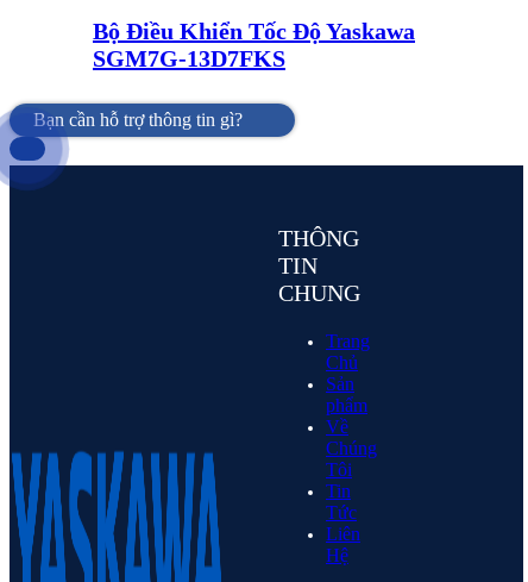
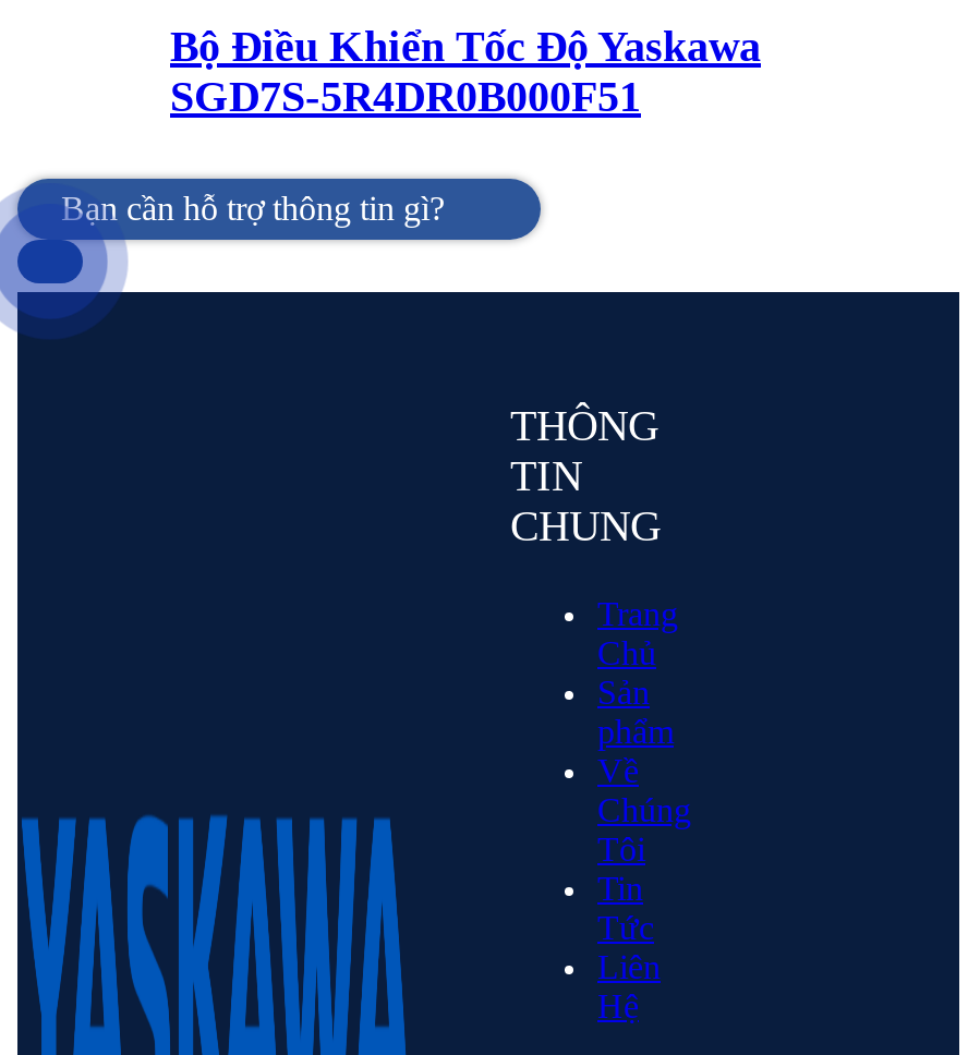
- SGM7G-13D7FKS
+ SGD7S-5R4DR0B000F51
